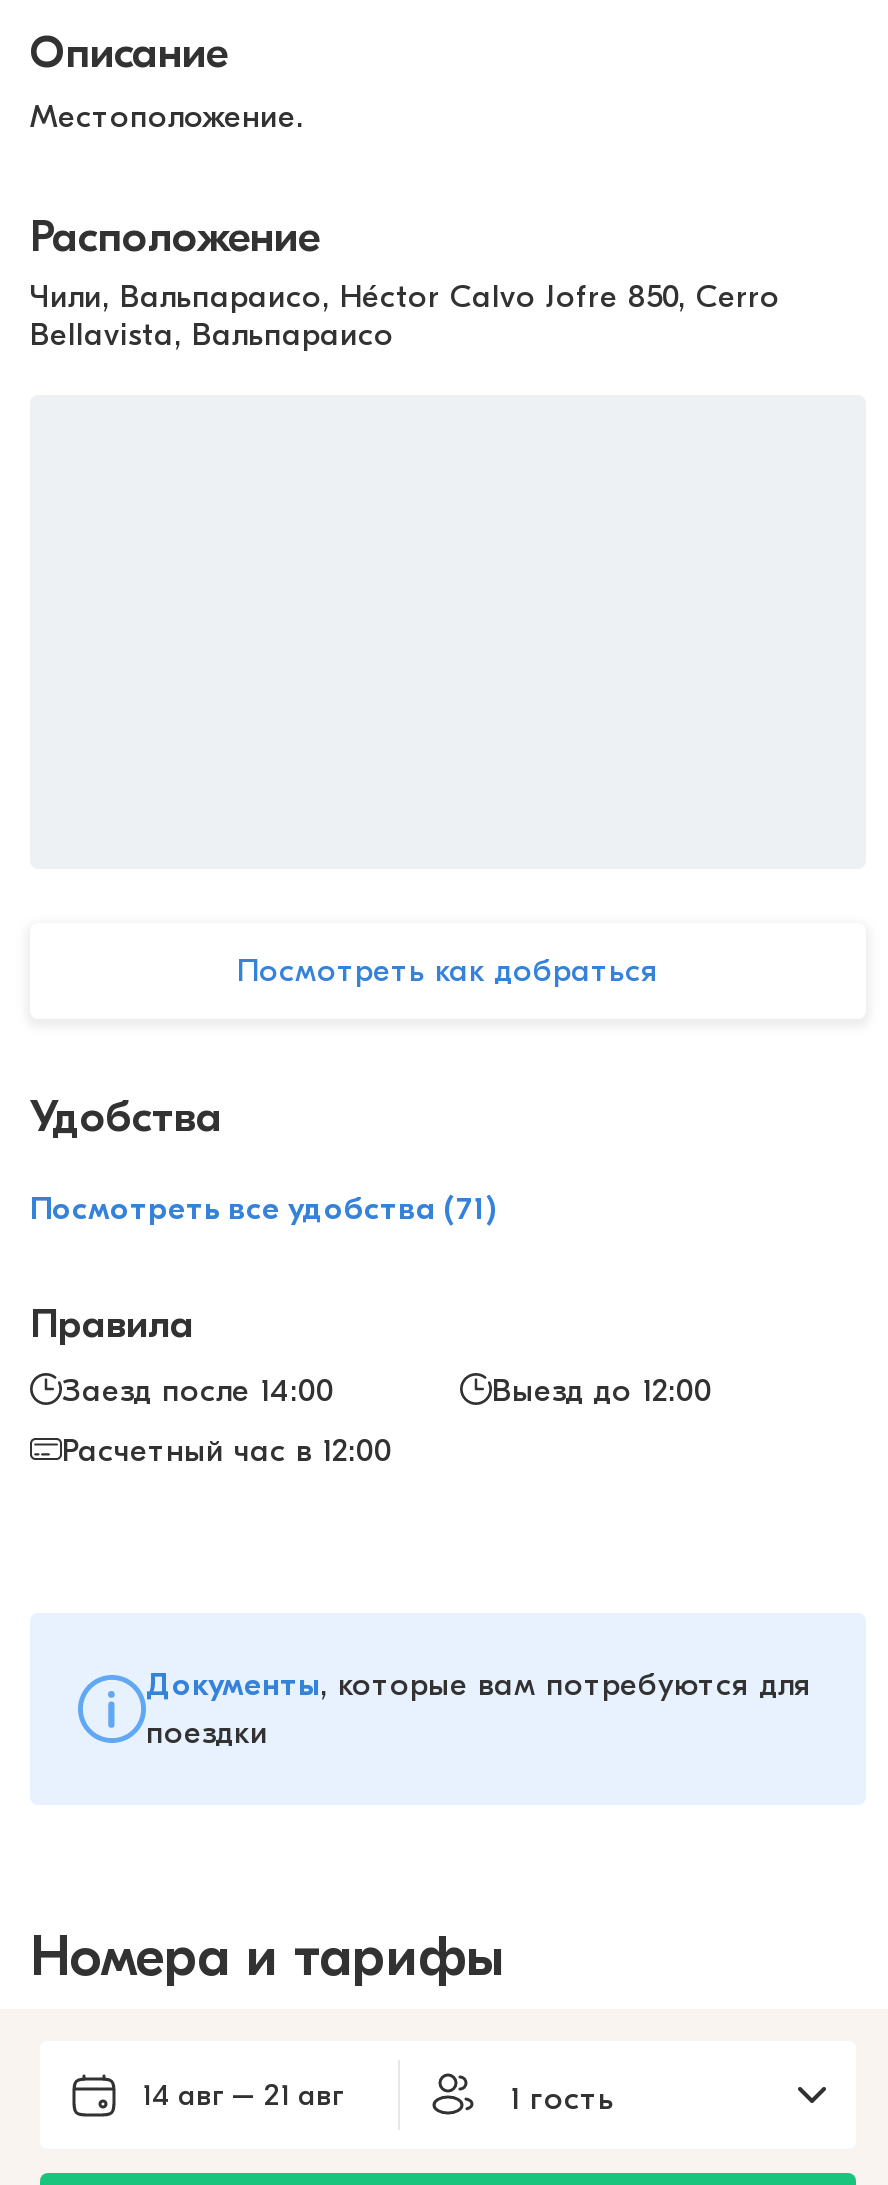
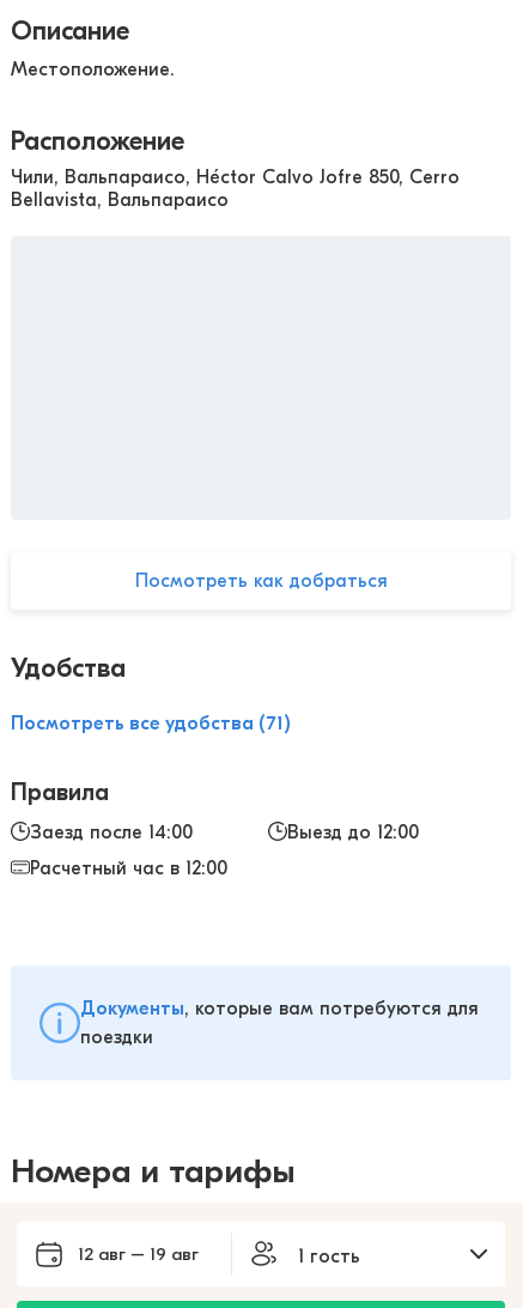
- 14 авг – 21 авг
+ 12 авг – 19 авг
